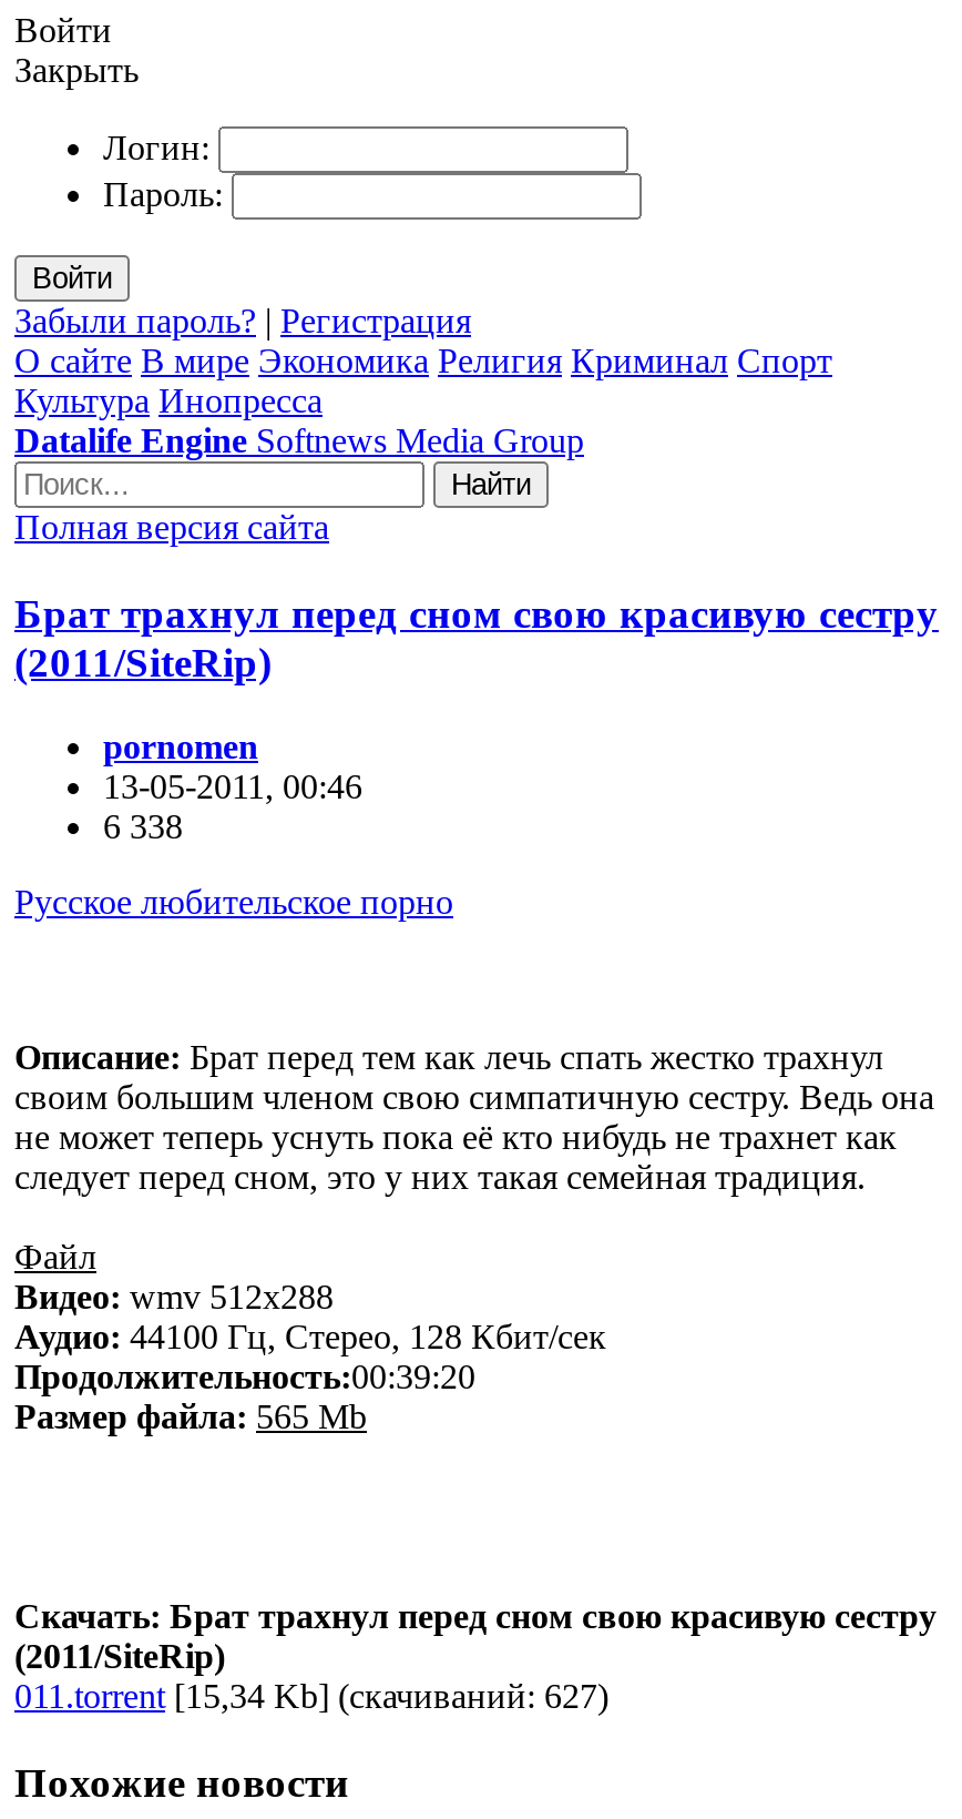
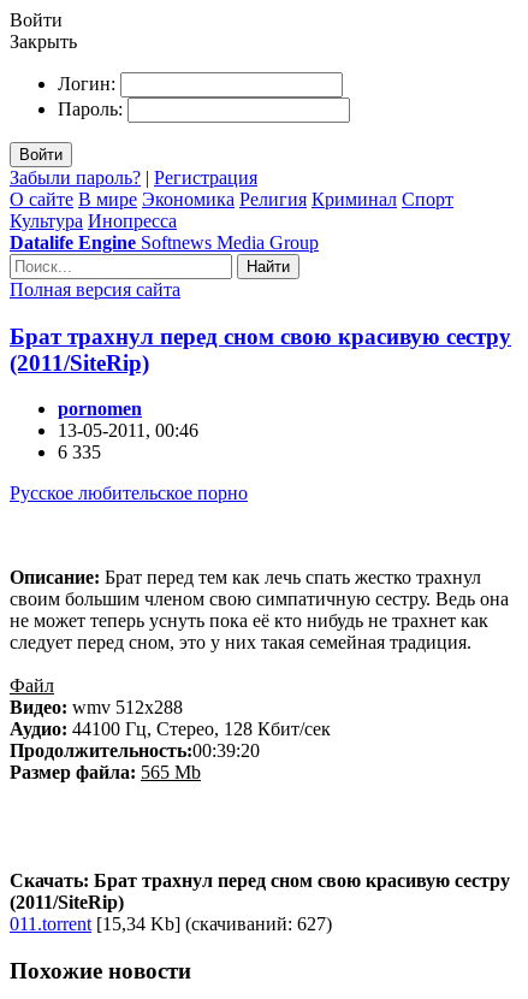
- 6 338
+ 6 335
